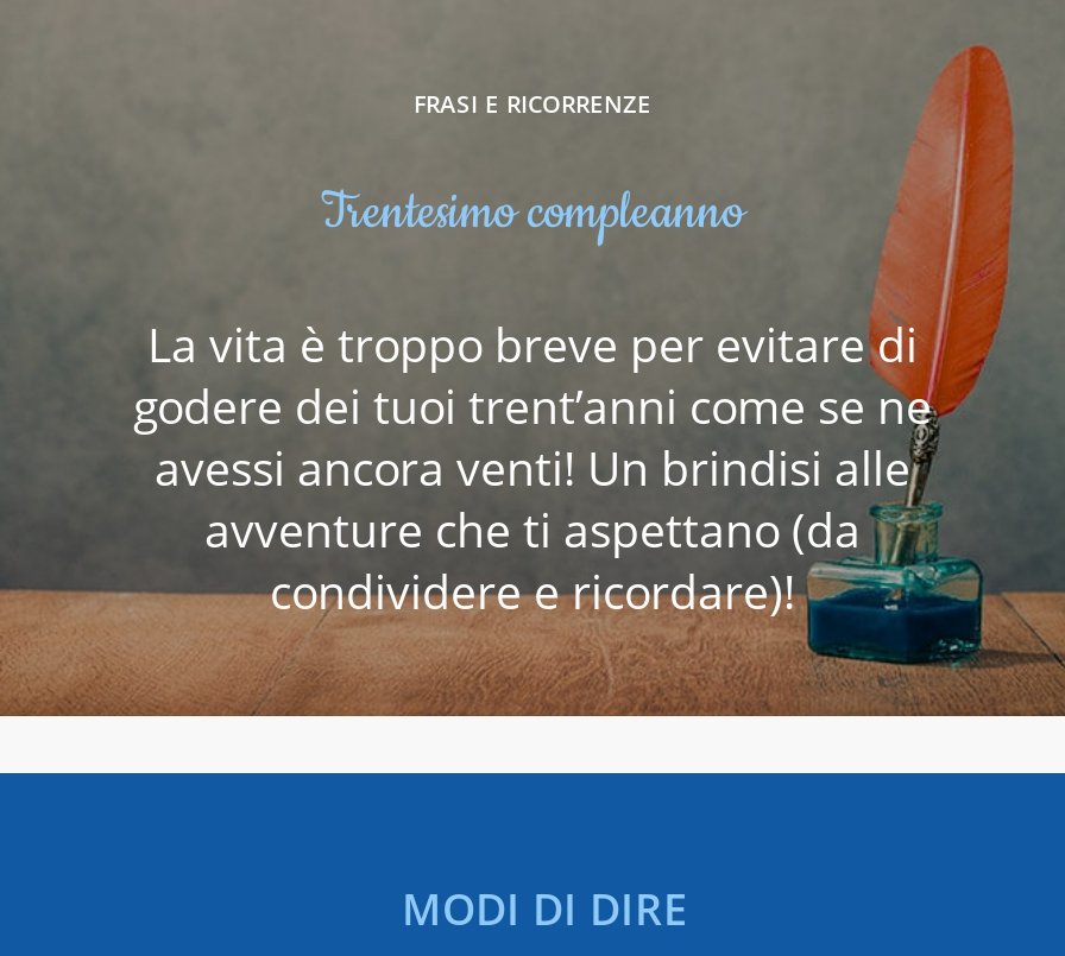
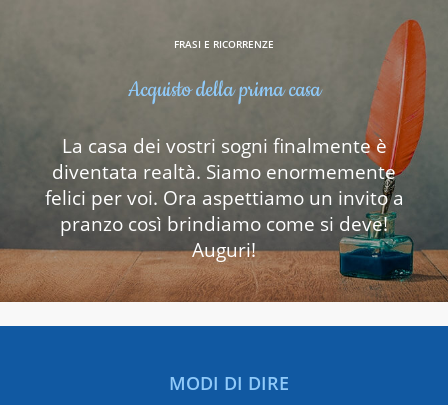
- Trentesimo compleanno
+ Acquisto della prima casa

- La vita è troppo breve per evitare di
- godere dei tuoi trent’anni come se ne
- avessi ancora venti! Un brindisi alle
- avventure che ti aspettano (da
- condividere e ricordare)!
+ La casa dei vostri sogni finalmente è
+ diventata realtà. Siamo enormemente
+ felici per voi. Ora aspettiamo un invito a
+ pranzo così brindiamo come si deve!
+ Auguri!
